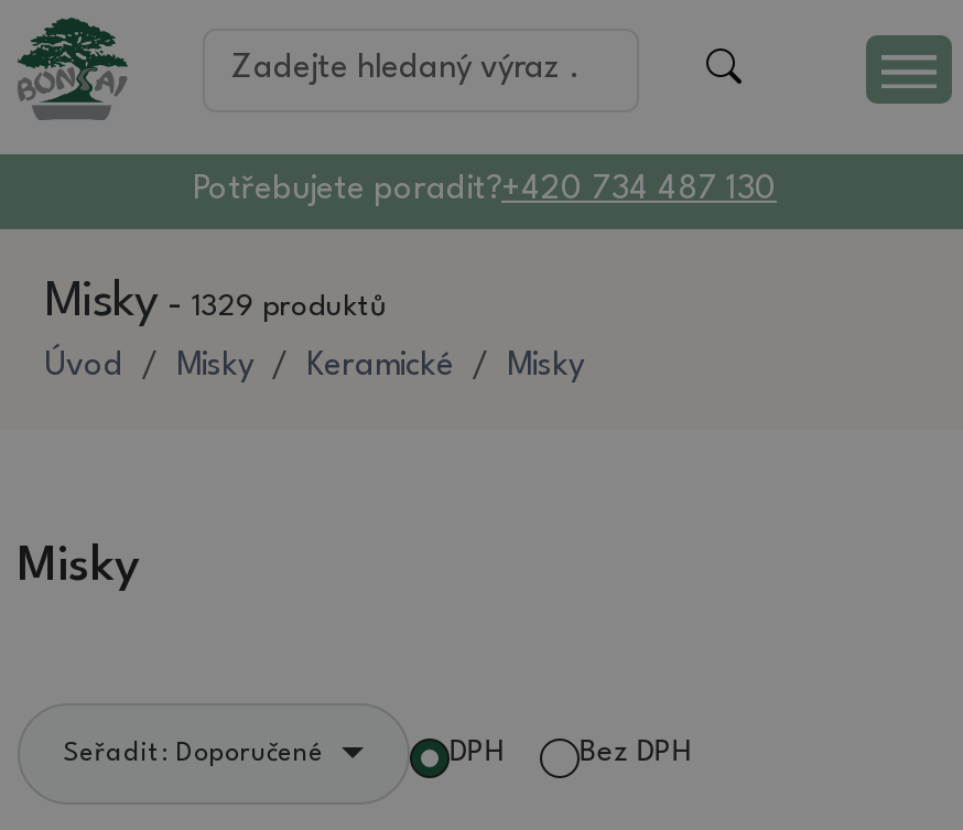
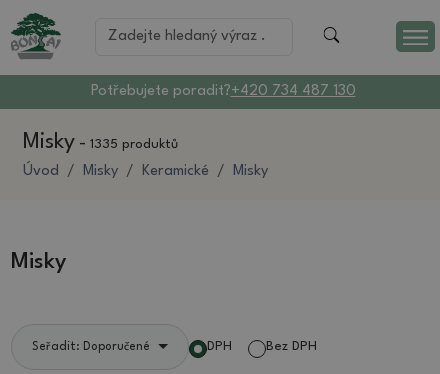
- Misky - 1329 produktů
+ Misky - 1335 produktů
